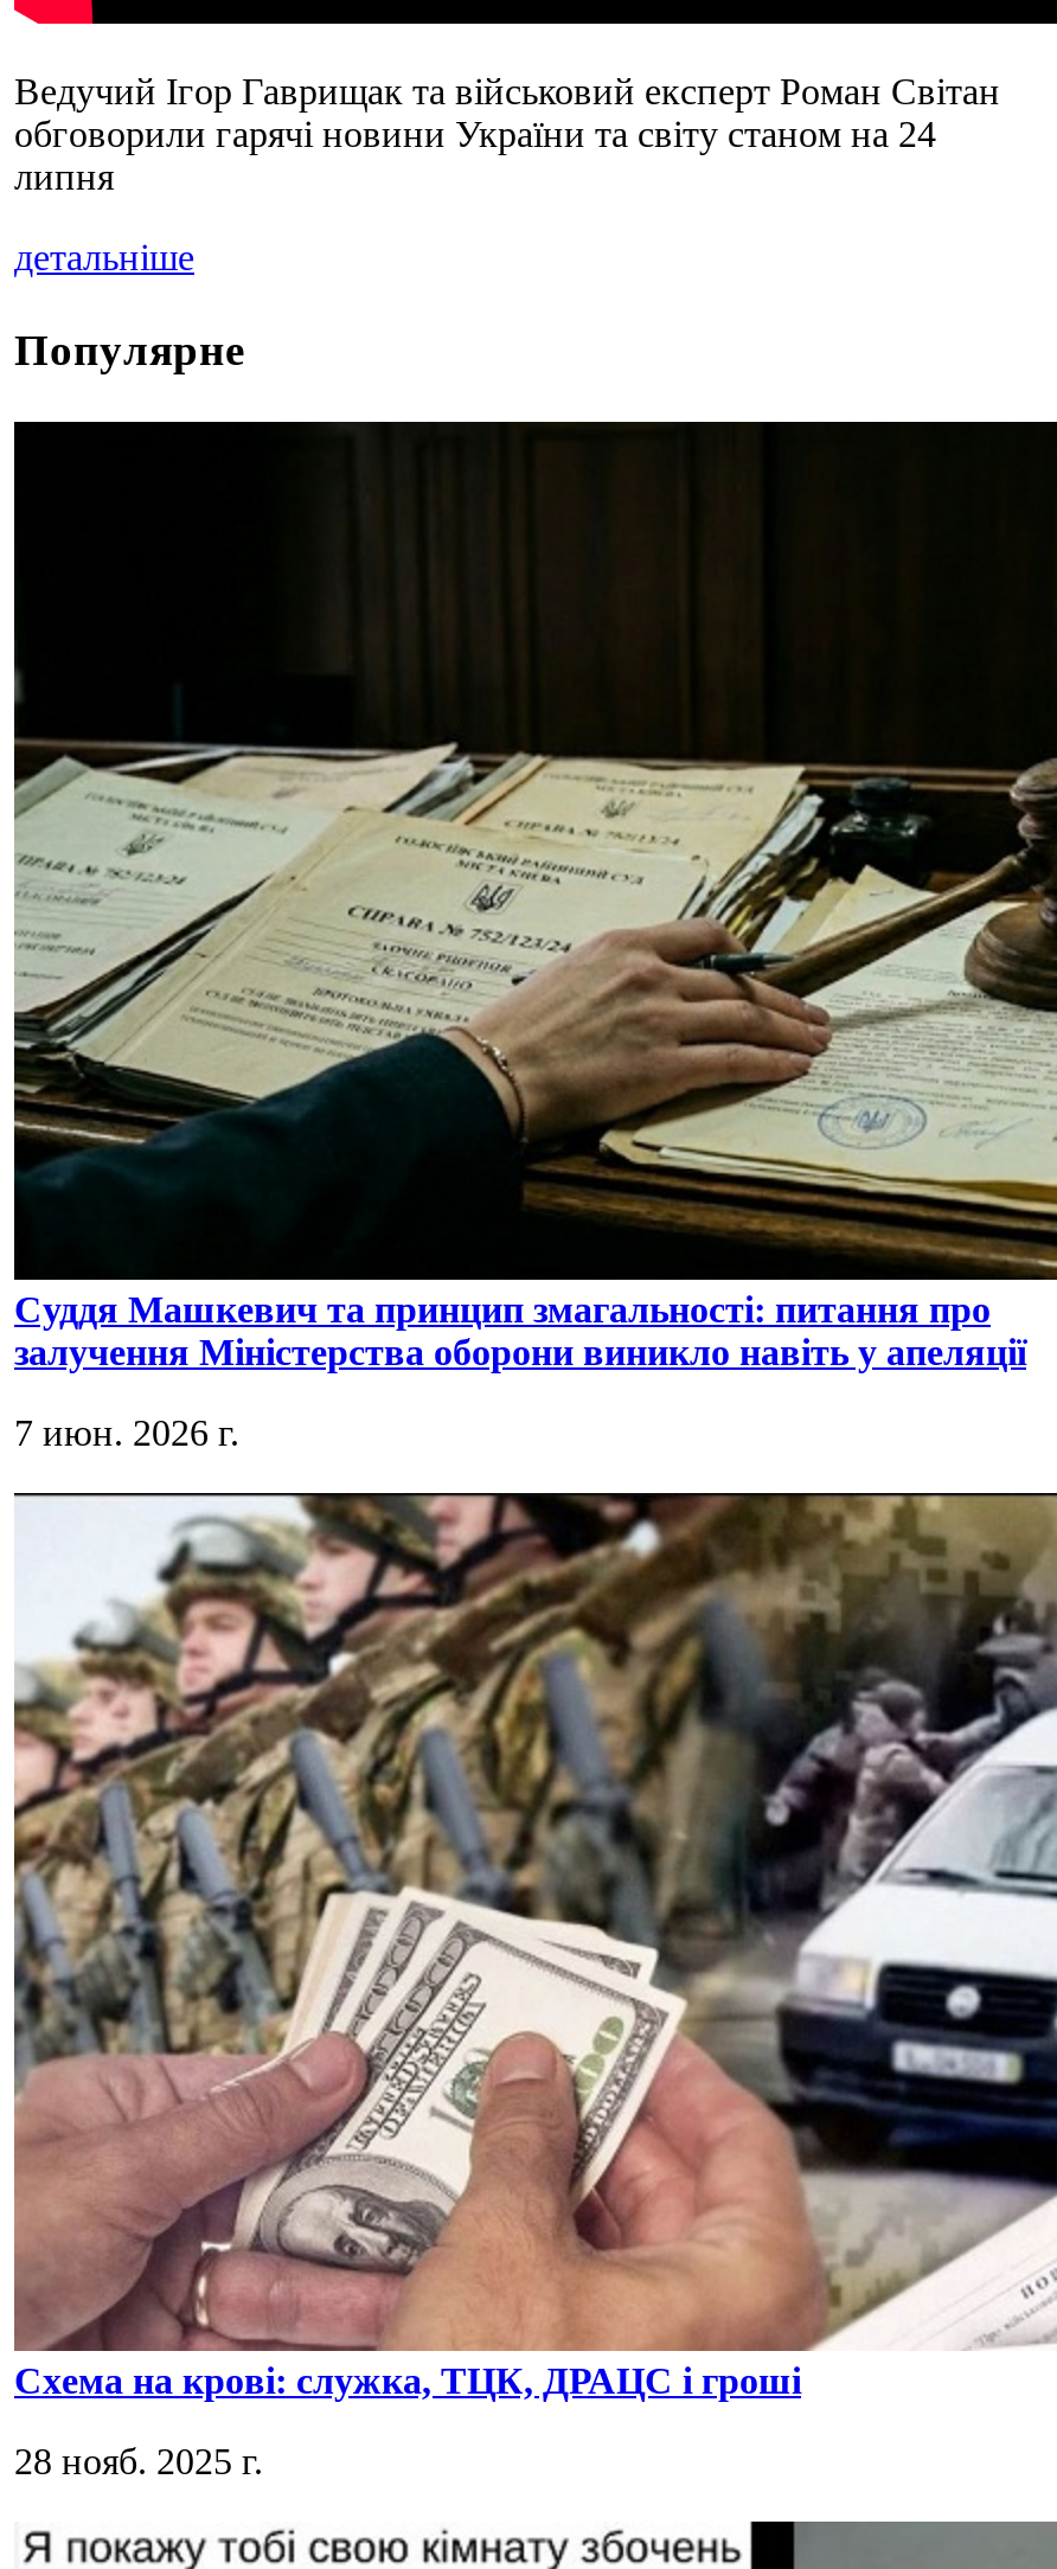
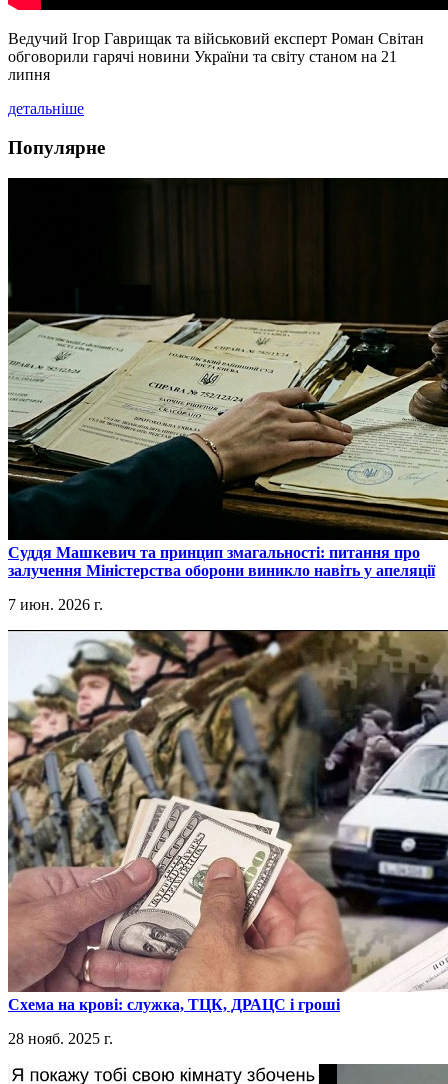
- обговорили гарячі новини України та світу станом на 24
+ обговорили гарячі новини України та світу станом на 21
